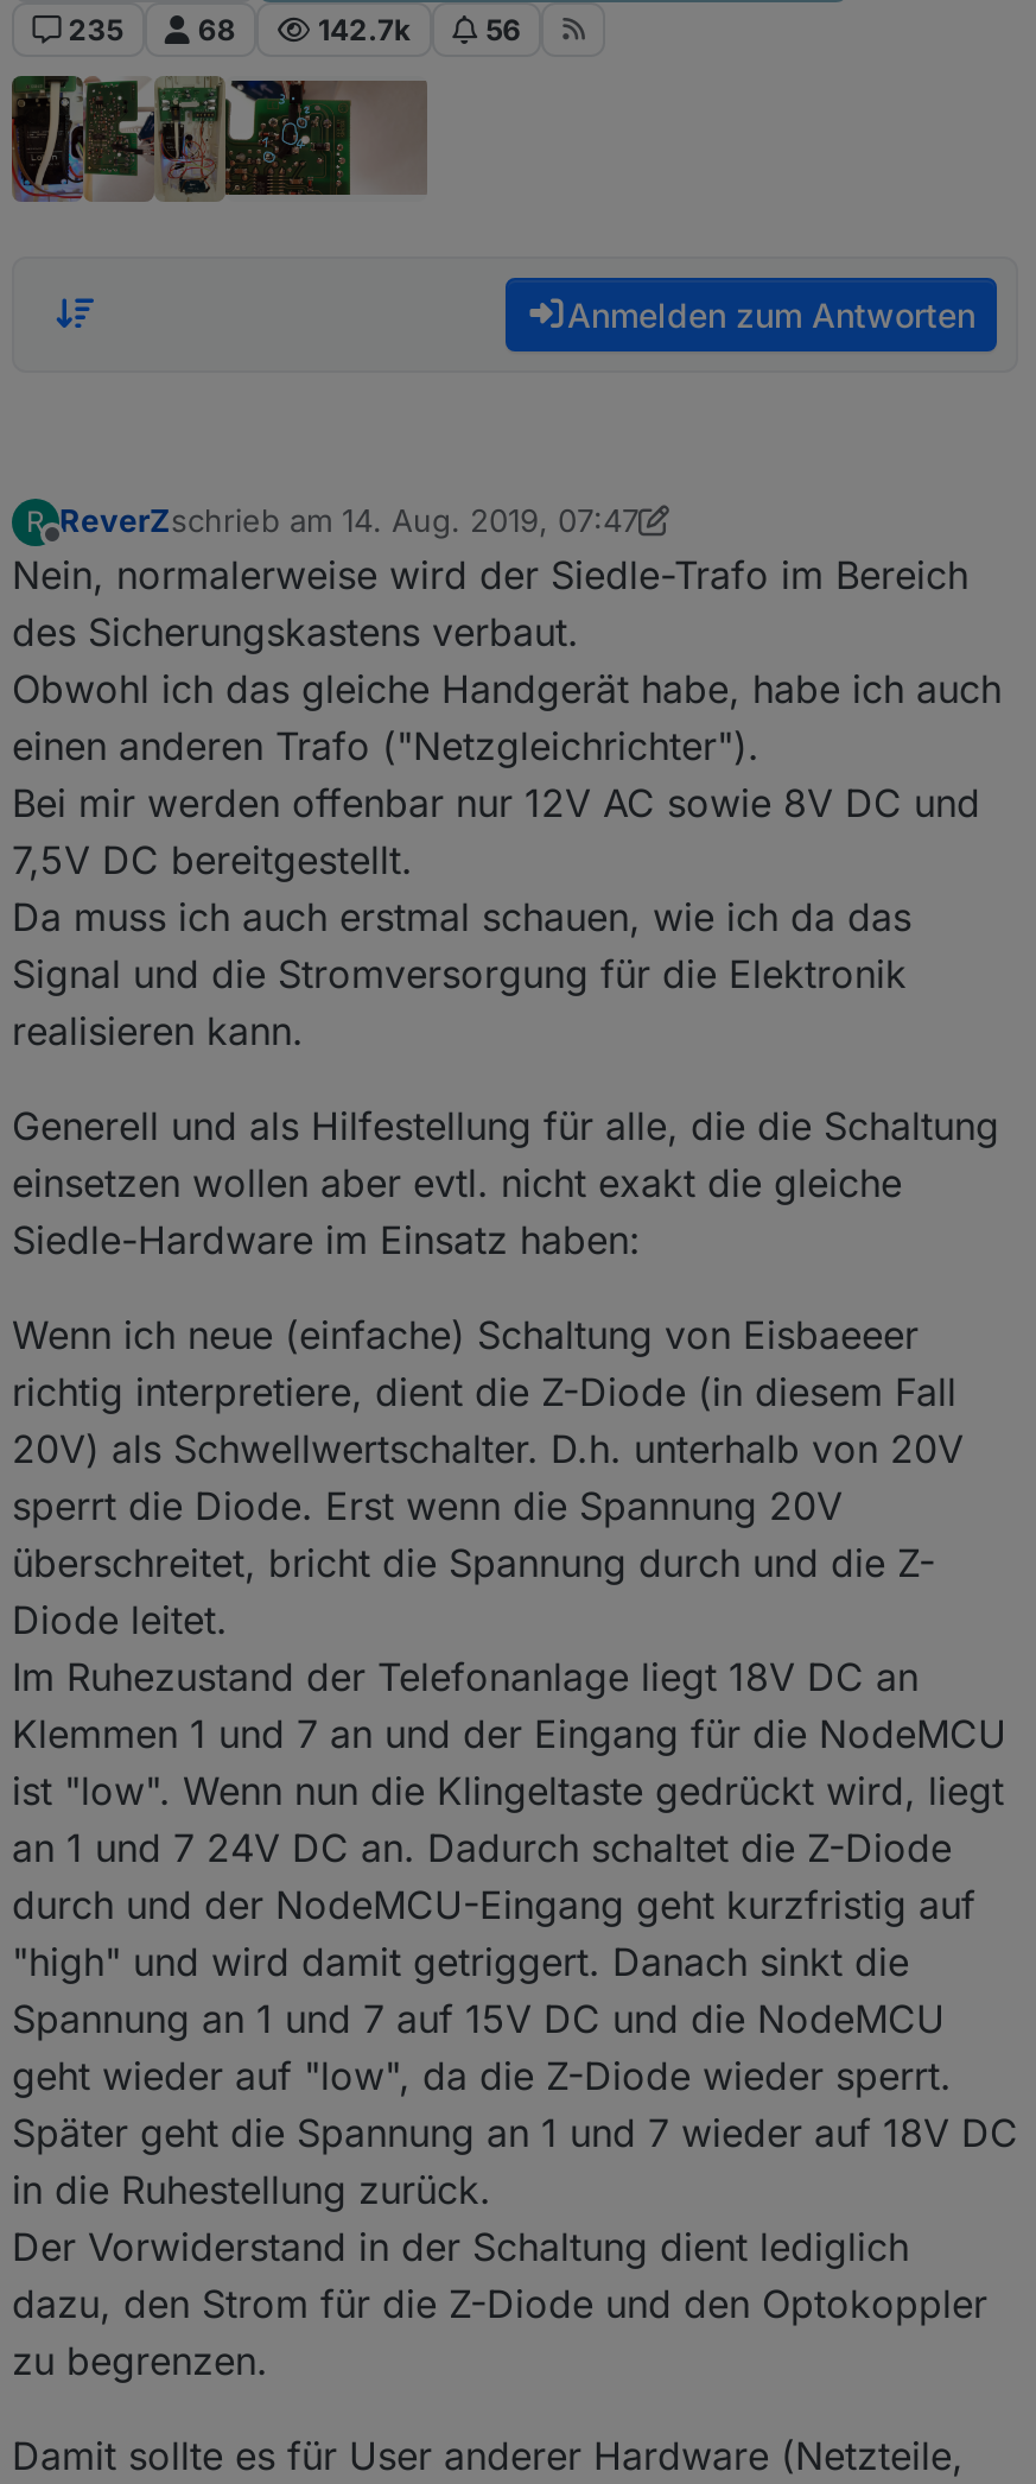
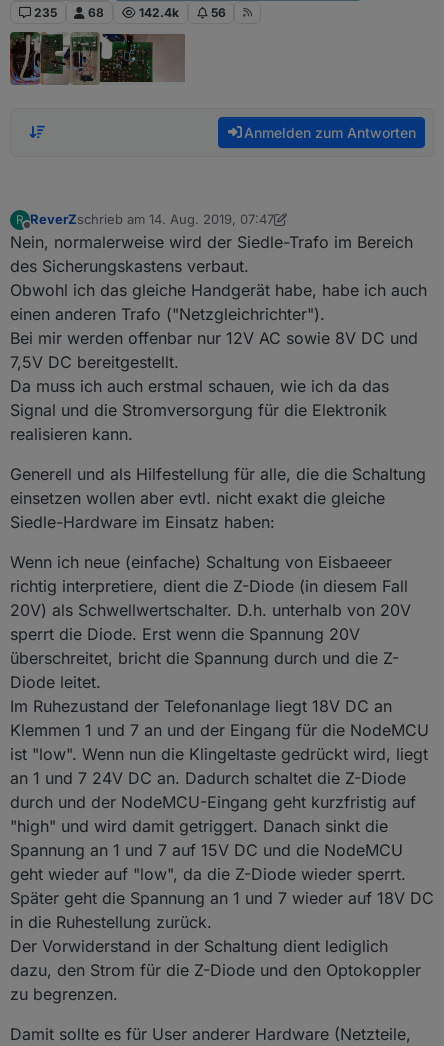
- 142.7k
+ 142.4k
